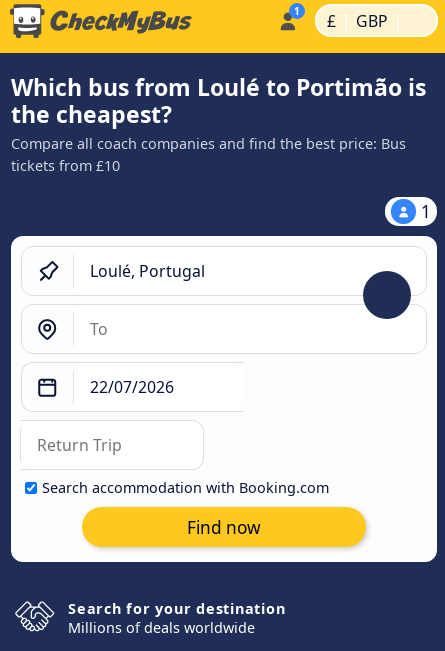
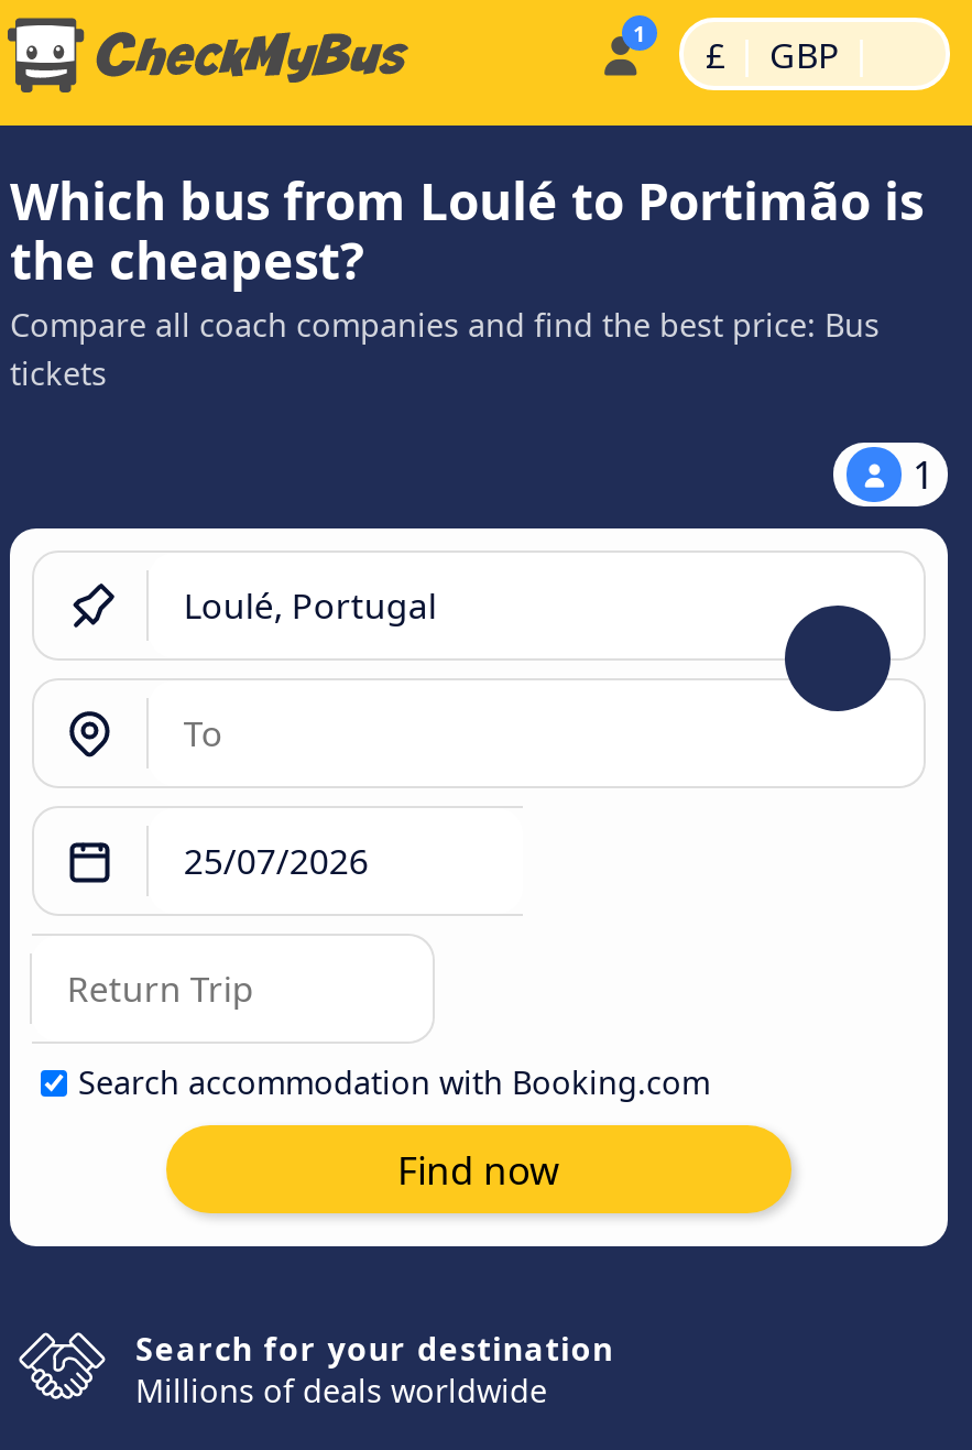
- tickets from £10
+ tickets
